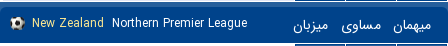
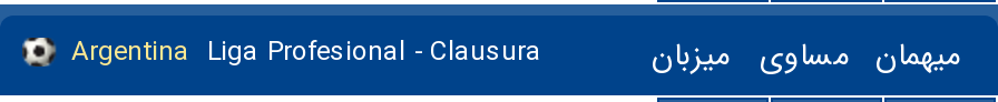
- New Zealand Northern Premier League
+ Argentina Liga Profesional - Clausura
